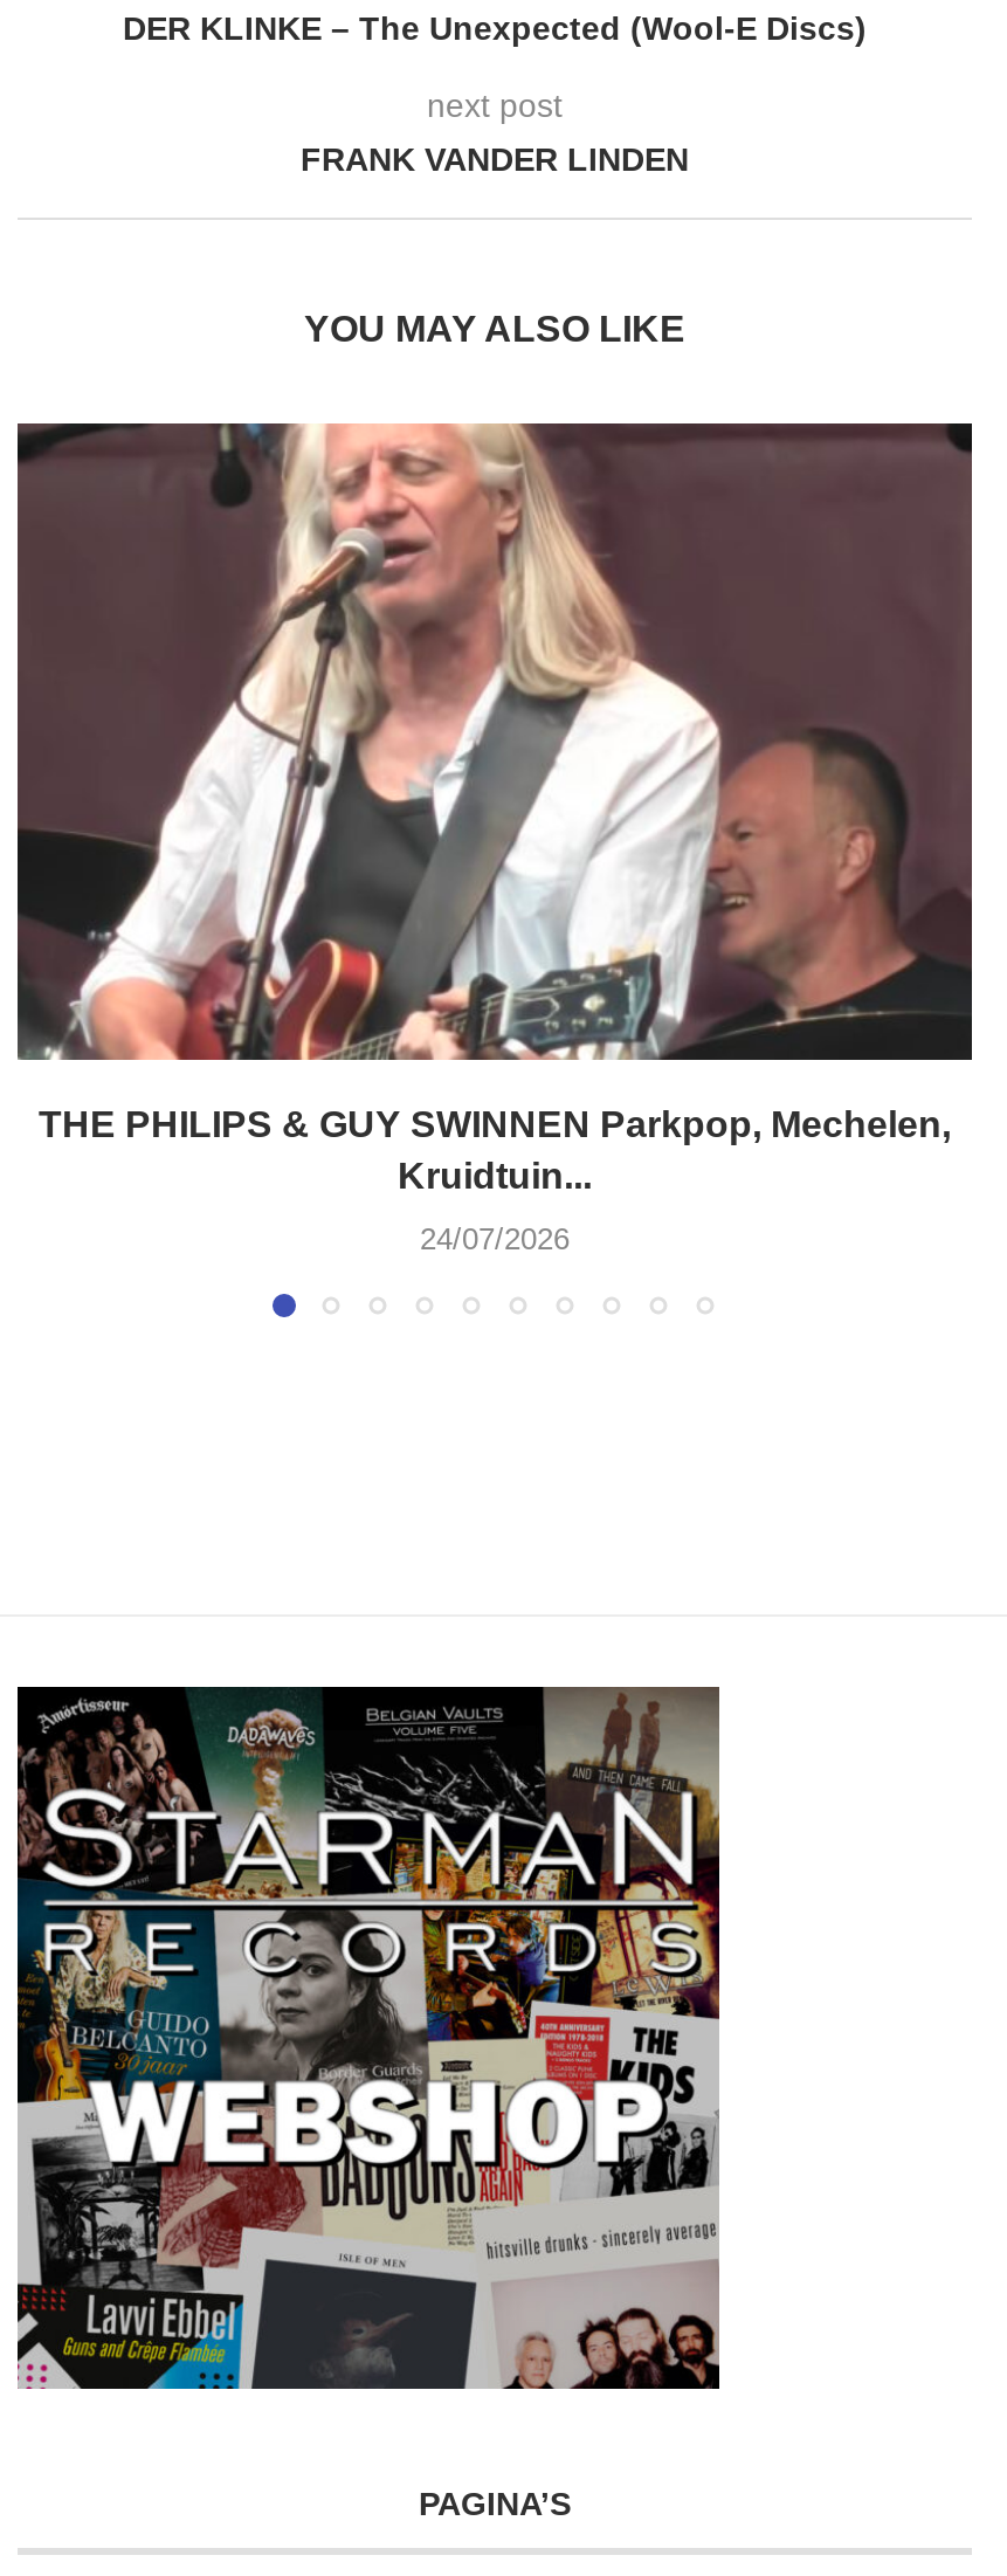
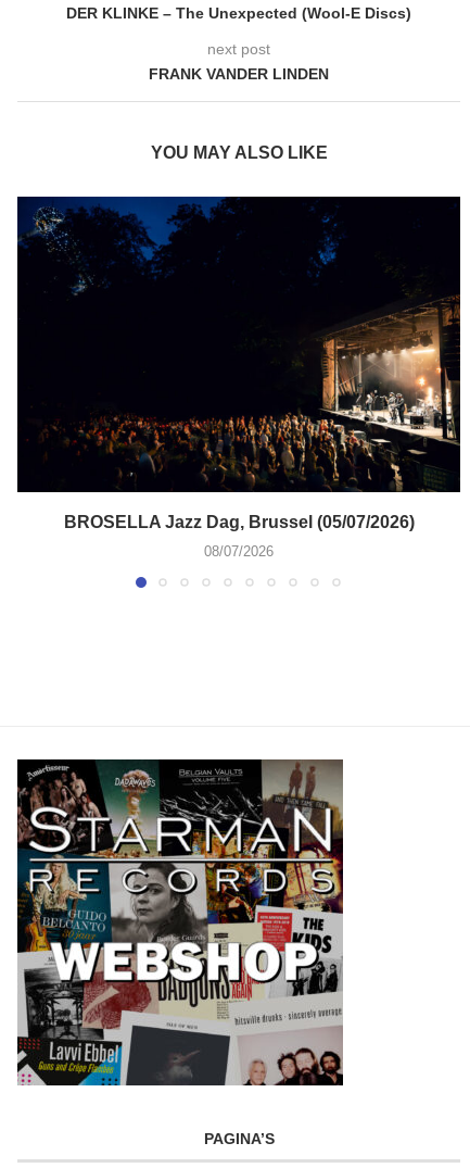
- [image]
- THE PHILIPS & GUY SWINNEN Parkpop, Mechelen,
- Kruidtuin...
+ [image]
+ BROSELLA Jazz Dag, Brussel (05/07/2026)

- 24/07/2026
+ 08/07/2026
